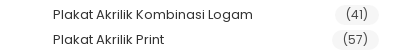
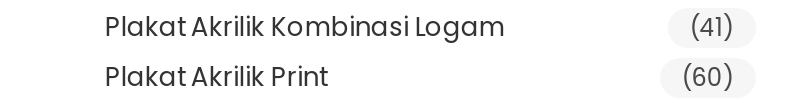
- (57)
+ (60)
